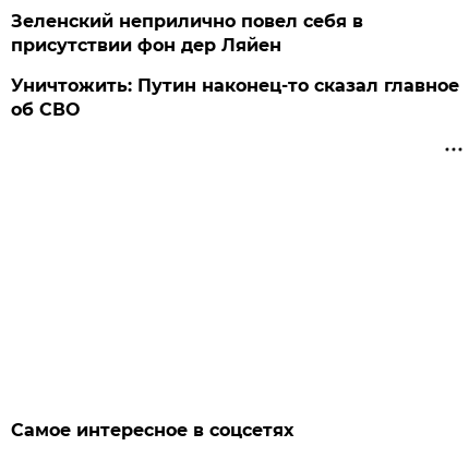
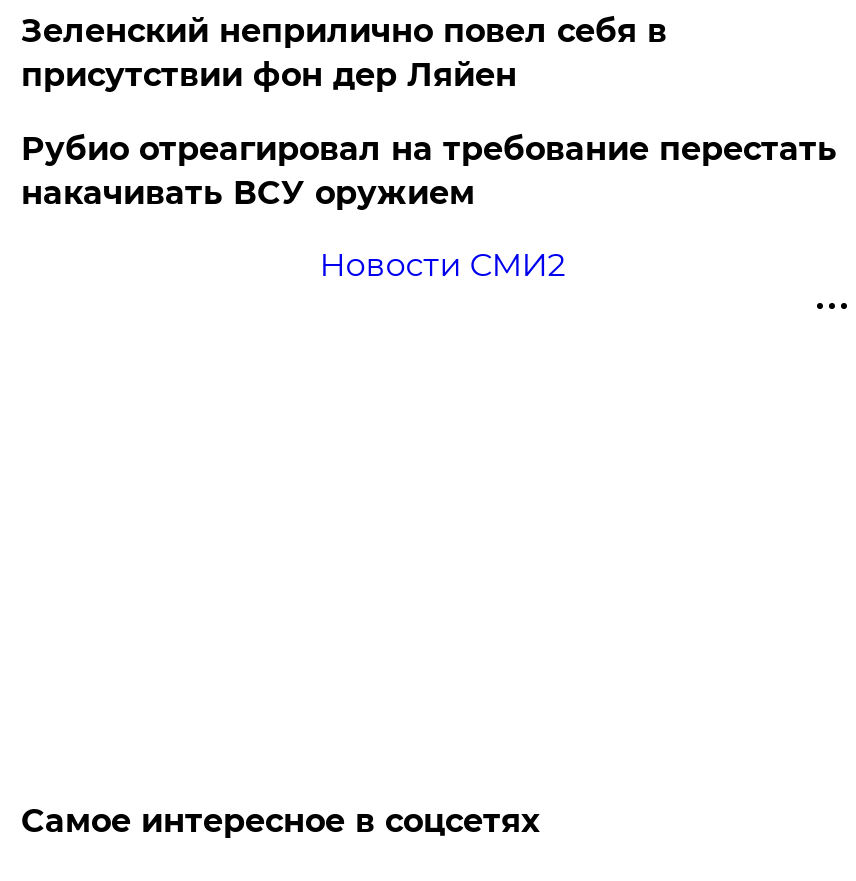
- Уничтожить: Путин наконец-то сказал главное
- об СВО
+ Рубио отреагировал на требование перестать
+ накачивать ВСУ оружием
+ Новости СМИ2
